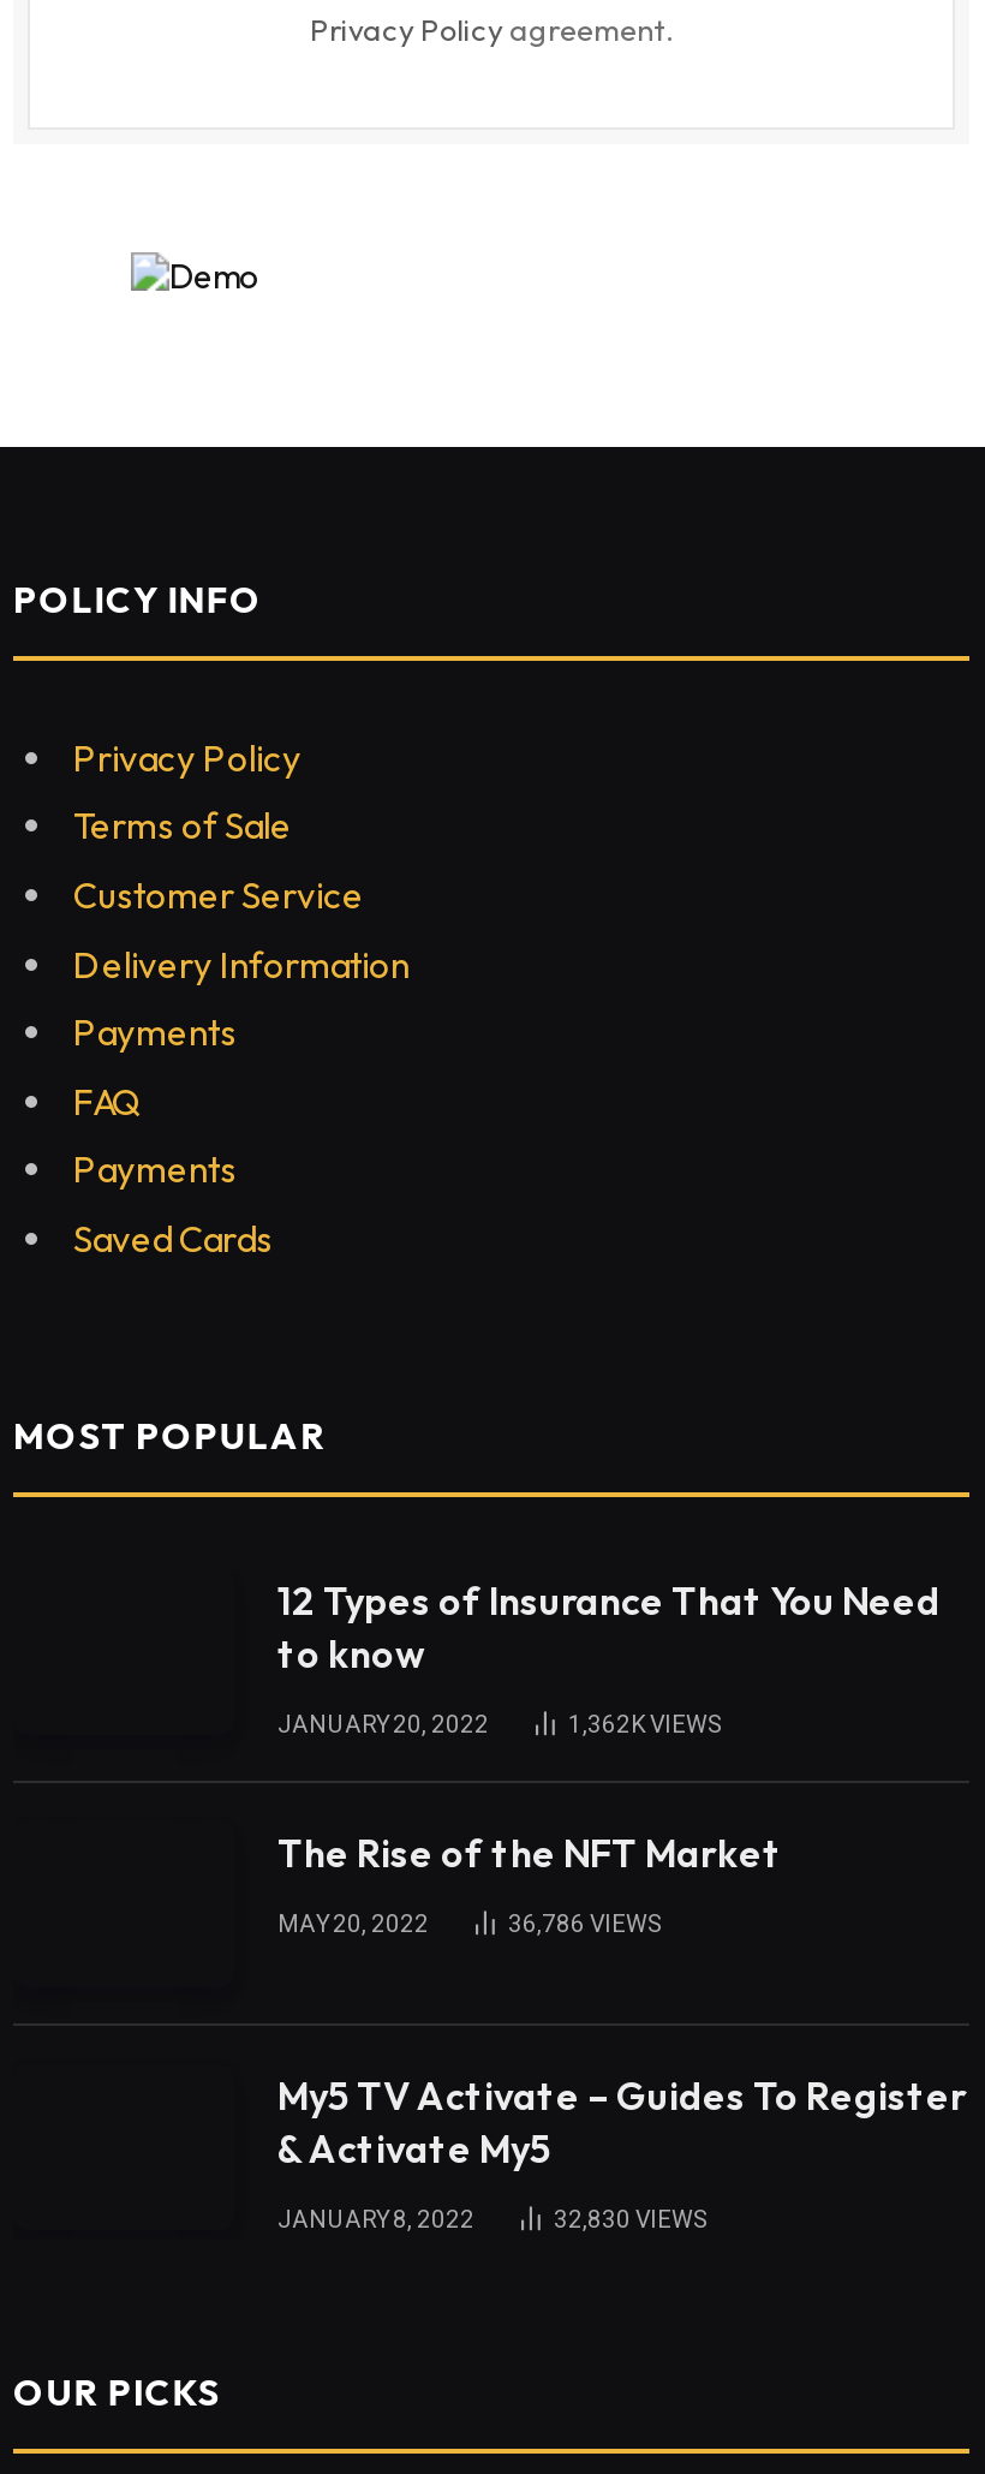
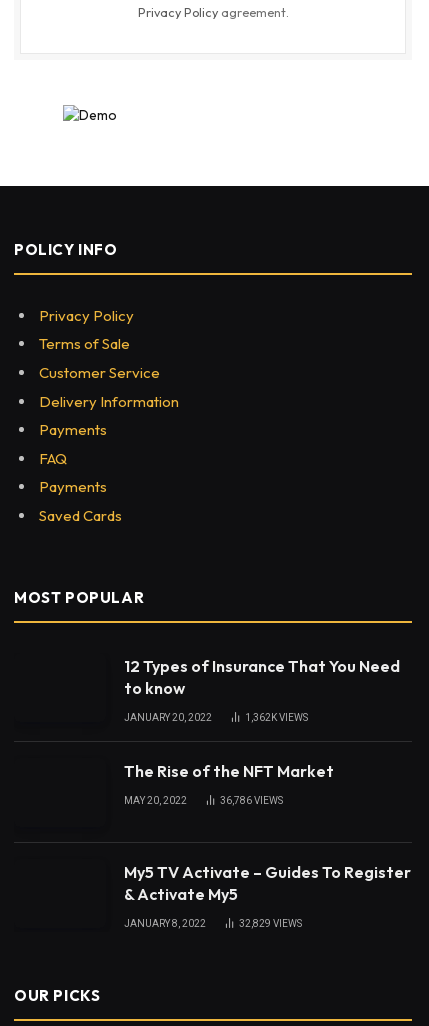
- 32,830 VIEWS
+ 32,829 VIEWS
